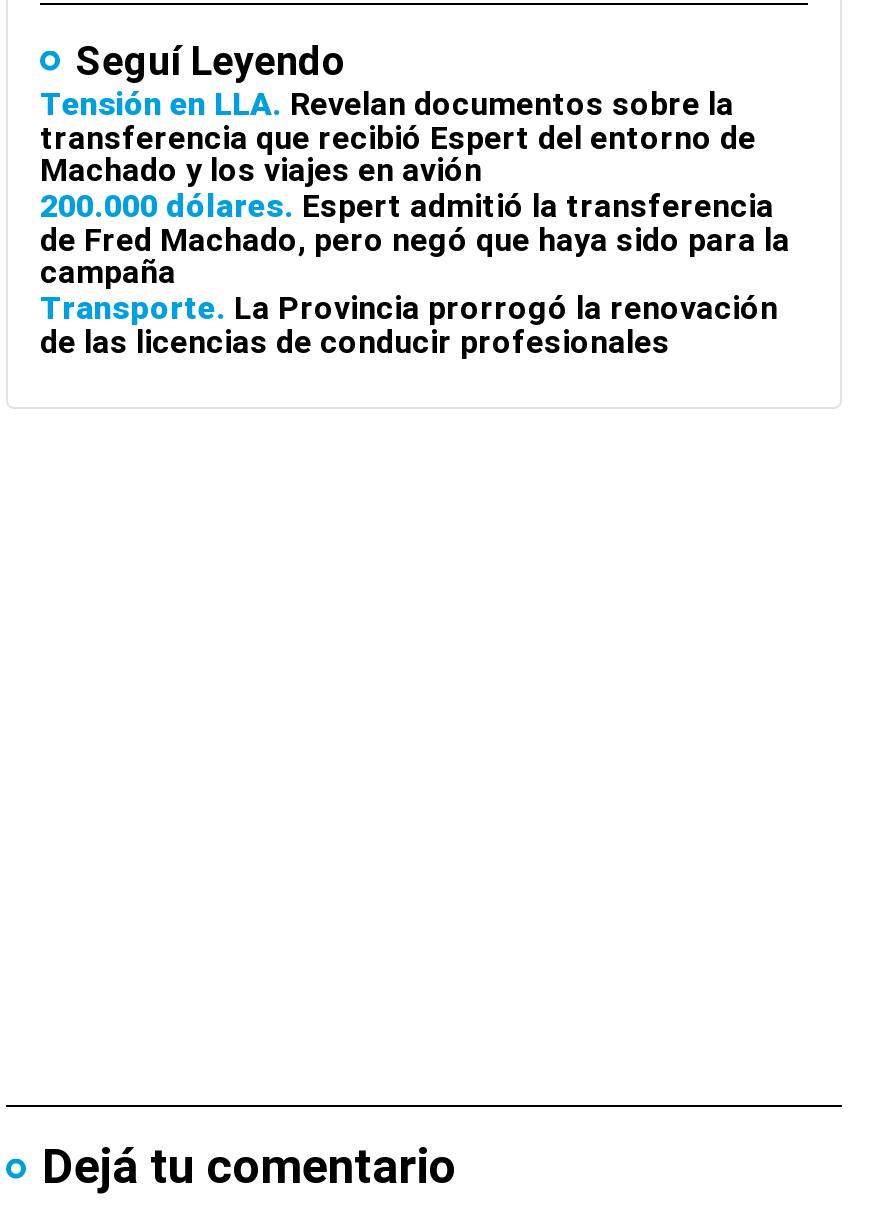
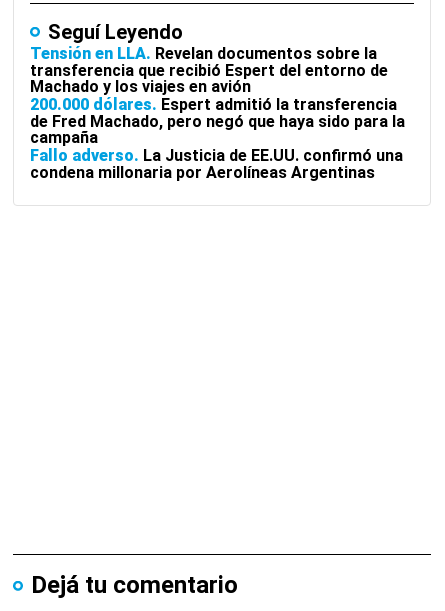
- Transporte La Provincia prorrogó la renovación
- de las licencias de conducir profesionales
+ Fallo adverso La Justicia de EE.UU. confirmó una
+ condena millonaria por Aerolíneas Argentinas
